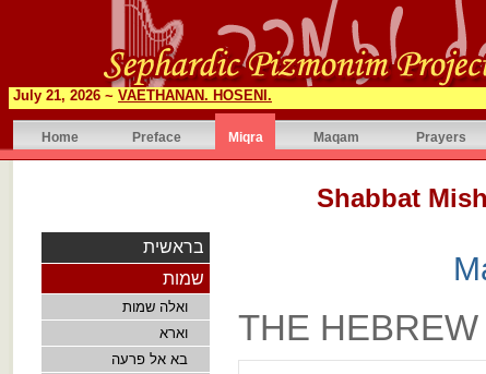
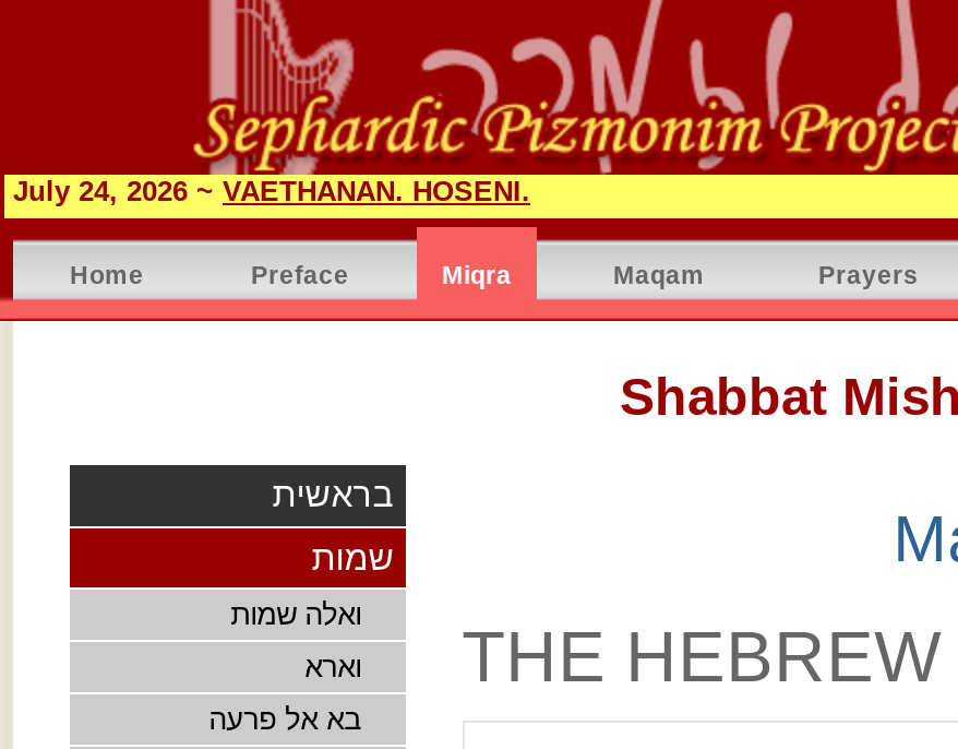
- July 21, 2026 ~VAETHANAN. HOSENI.
+ July 24, 2026 ~VAETHANAN. HOSENI.
